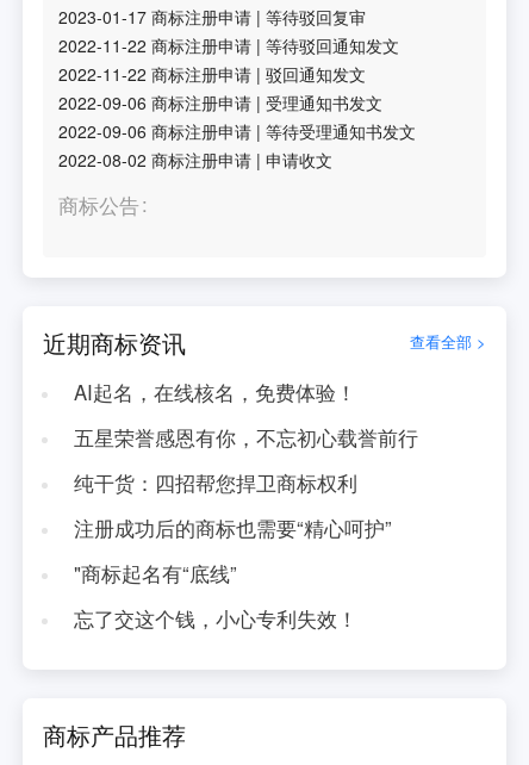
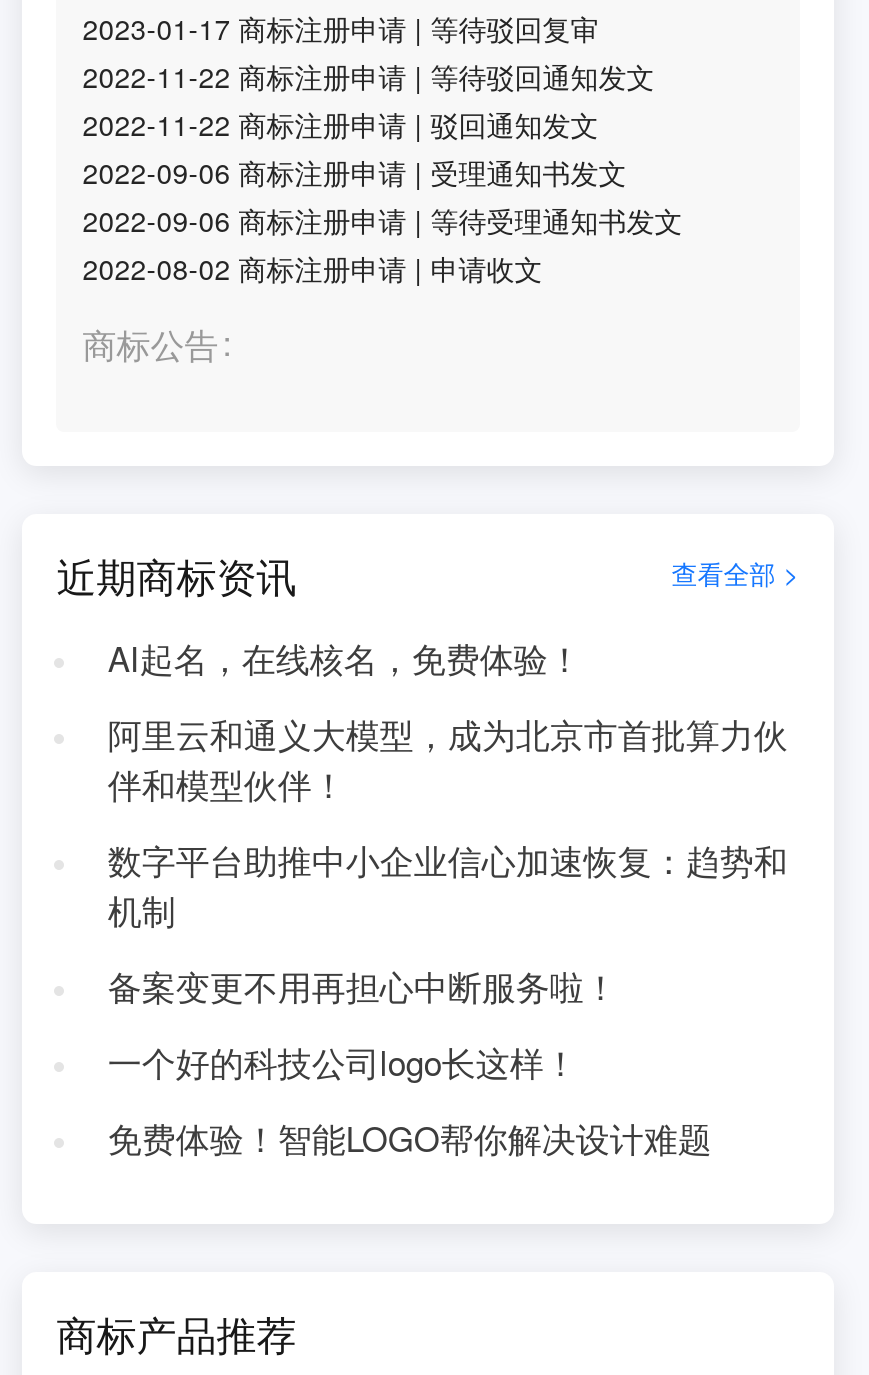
- 五星荣誉感恩有你，不忘初心载誉前行
+ 阿里云和通义大模型，成为北京市首批算力伙
+ 伴和模型伙伴！

- 纯干货：四招帮您捍卫商标权利
+ 数字平台助推中小企业信心加速恢复：趋势和
+ 机制

- 注册成功后的商标也需要“精心呵护”
+ 备案变更不用再担心中断服务啦！

- "商标起名有“底线”
+ 一个好的科技公司logo长这样！

- 忘了交这个钱，小心专利失效！
+ 免费体验！智能LOGO帮你解决设计难题
